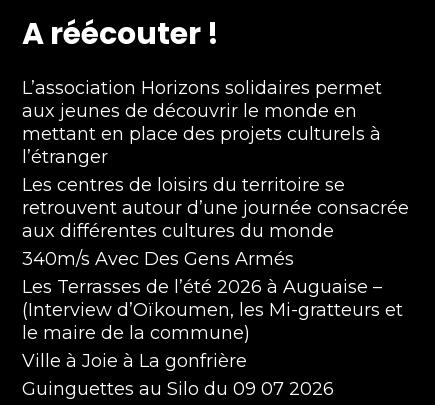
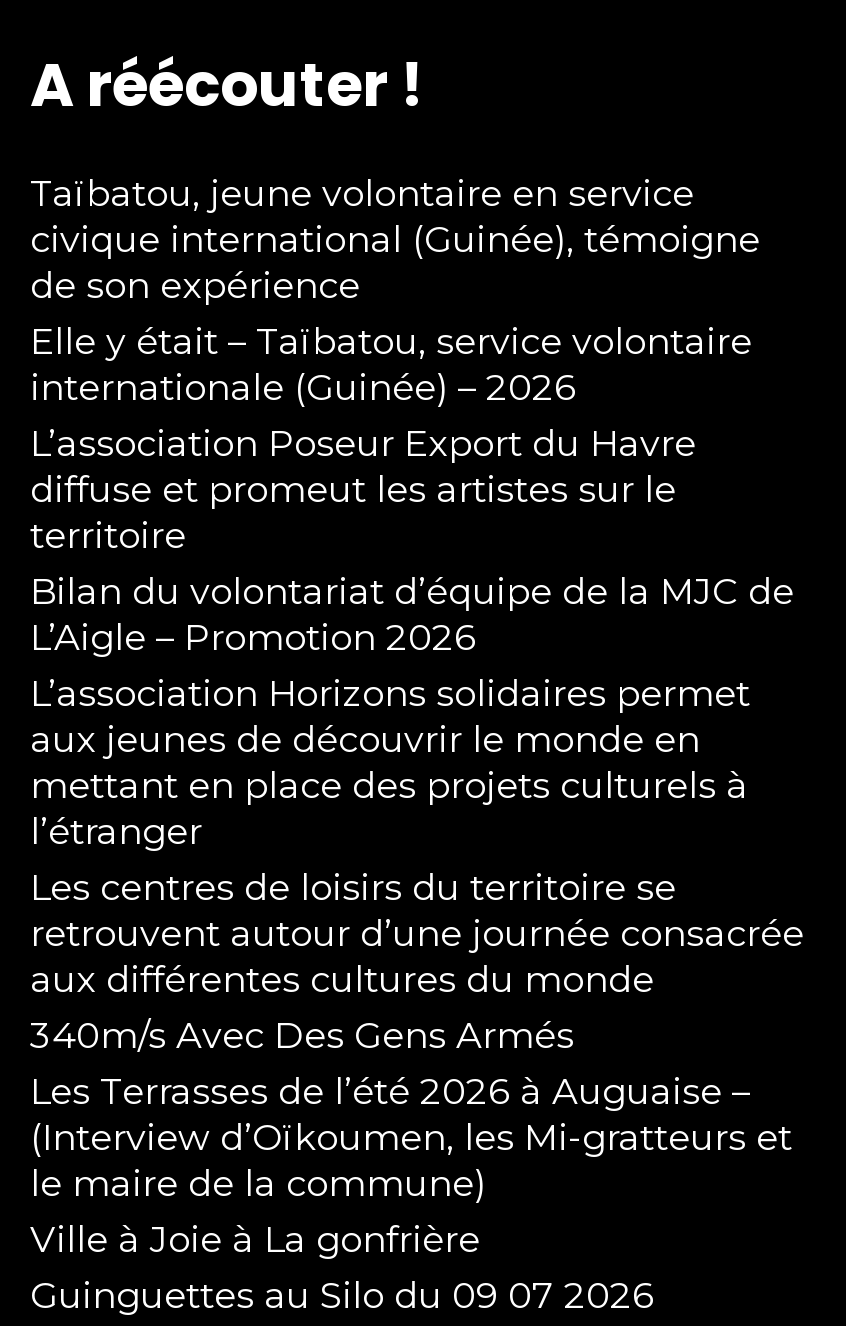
+ Taïbatou, jeune volontaire en service
+ civique international (Guinée), témoigne
+ de son expérience
+ Elle y était – Taïbatou, service volontaire
+ internationale (Guinée) – 2026
+ L’association Poseur Export du Havre
+ diffuse et promeut les artistes sur le
+ territoire
+ Bilan du volontariat d’équipe de la MJC de
+ L’Aigle – Promotion 2026
